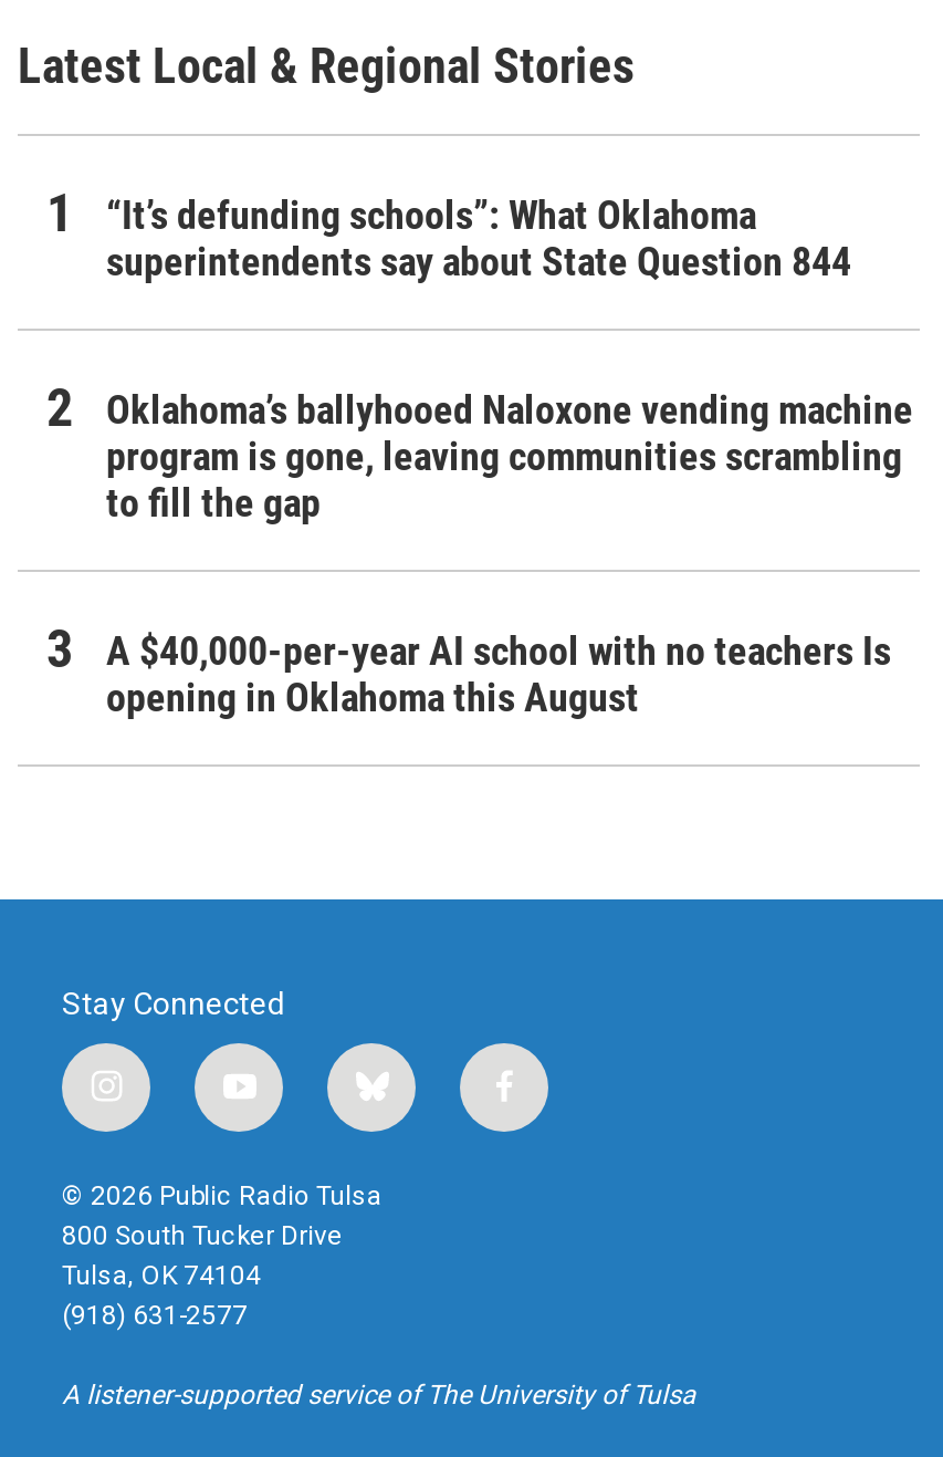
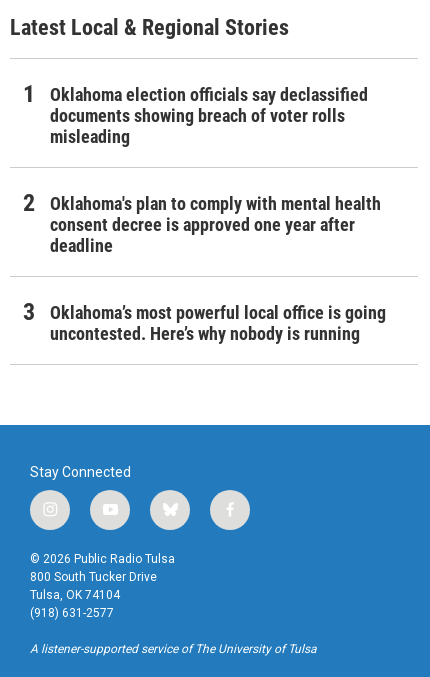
- “It’s defunding schools”: What Oklahoma
- superintendents say about State Question 844
+ Oklahoma election officials say declassified
+ documents showing breach of voter rolls
+ misleading

- Oklahoma’s ballyhooed Naloxone vending machine
- program is gone, leaving communities scrambling
- to fill the gap
+ Oklahoma's plan to comply with mental health
+ consent decree is approved one year after
+ deadline

- A $40,000-per-year AI school with no teachers Is
- opening in Oklahoma this August
+ Oklahoma’s most powerful local office is going
+ uncontested. Here’s why nobody is running
